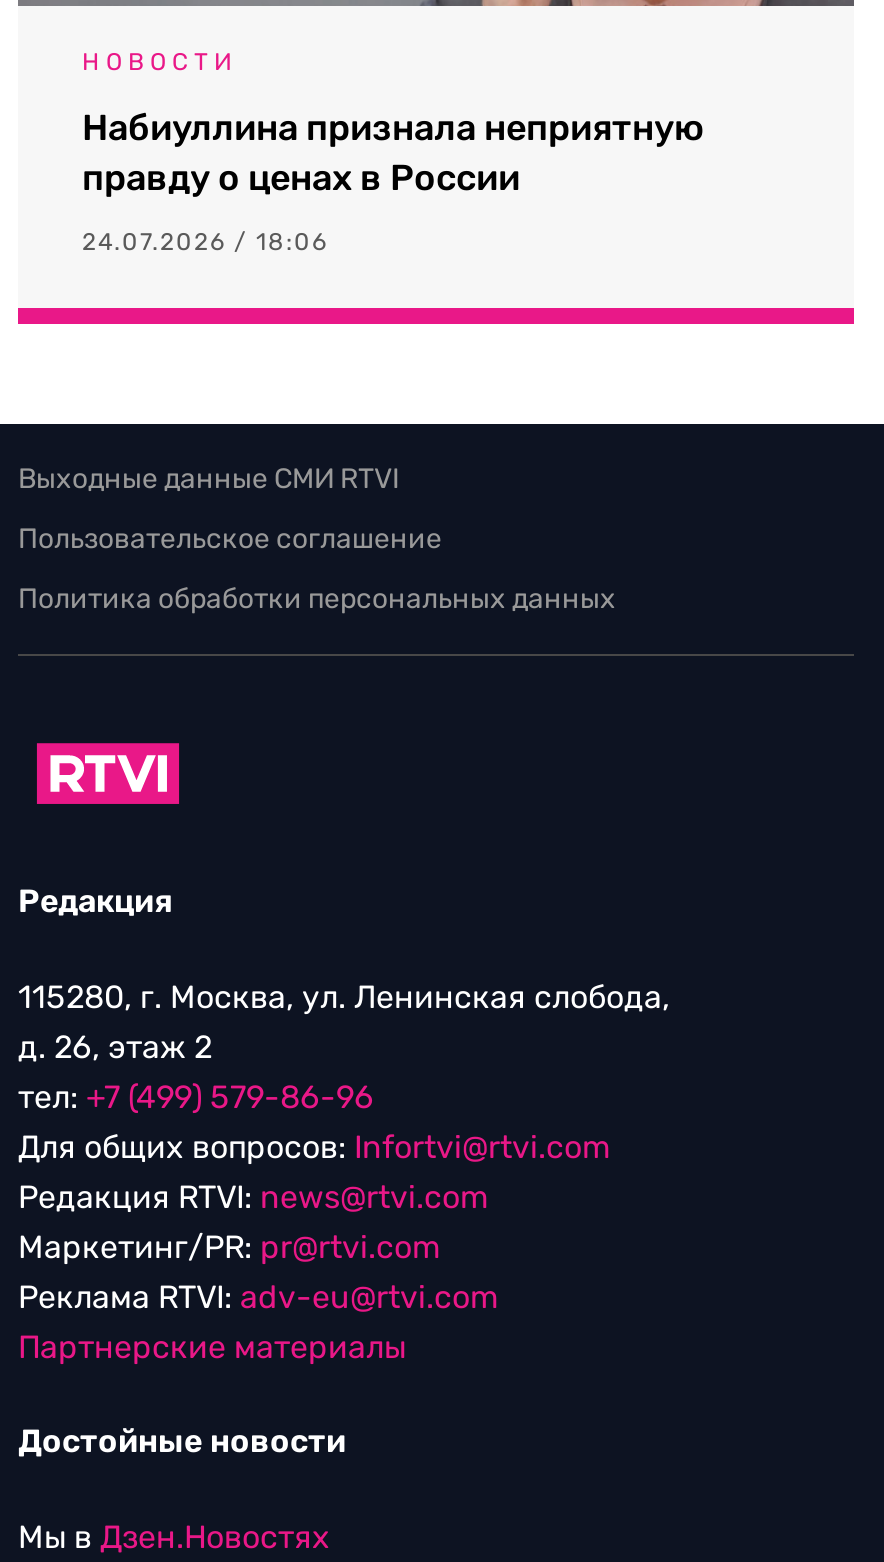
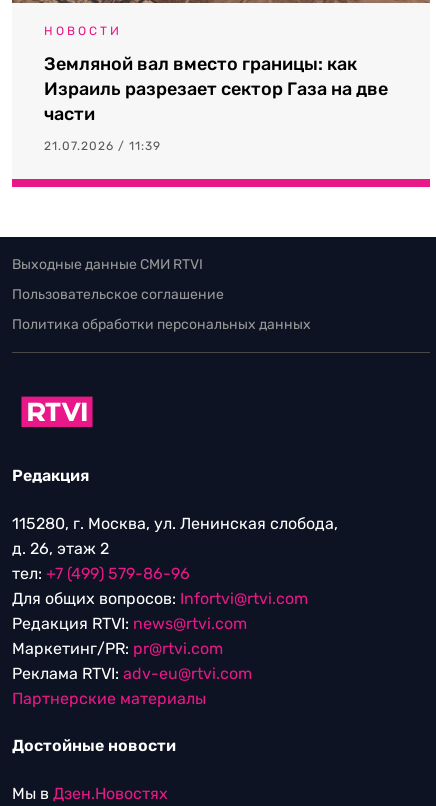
- Набиуллина признала неприятную
- правду о ценах в России
+ Земляной вал вместо границы: как
+ Израиль разрезает сектор Газа на две
+ части

- 24.07.2026 / 18:06
+ 21.07.2026 / 11:39
